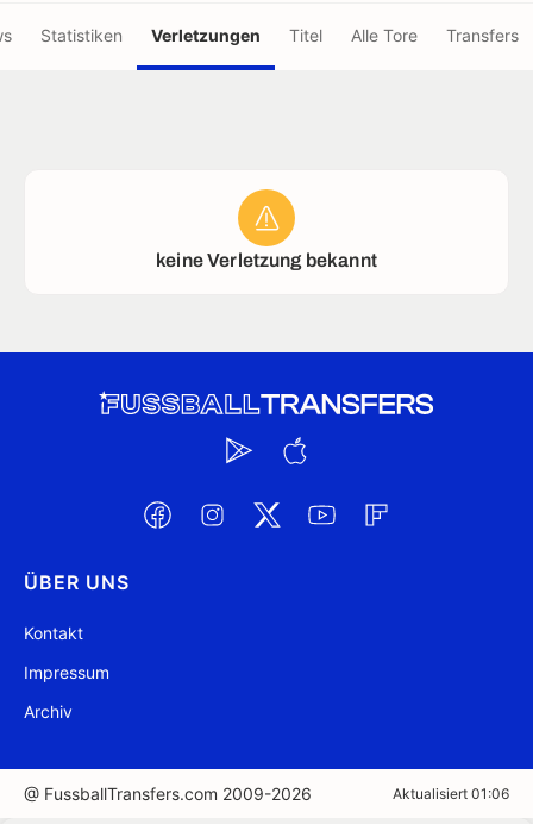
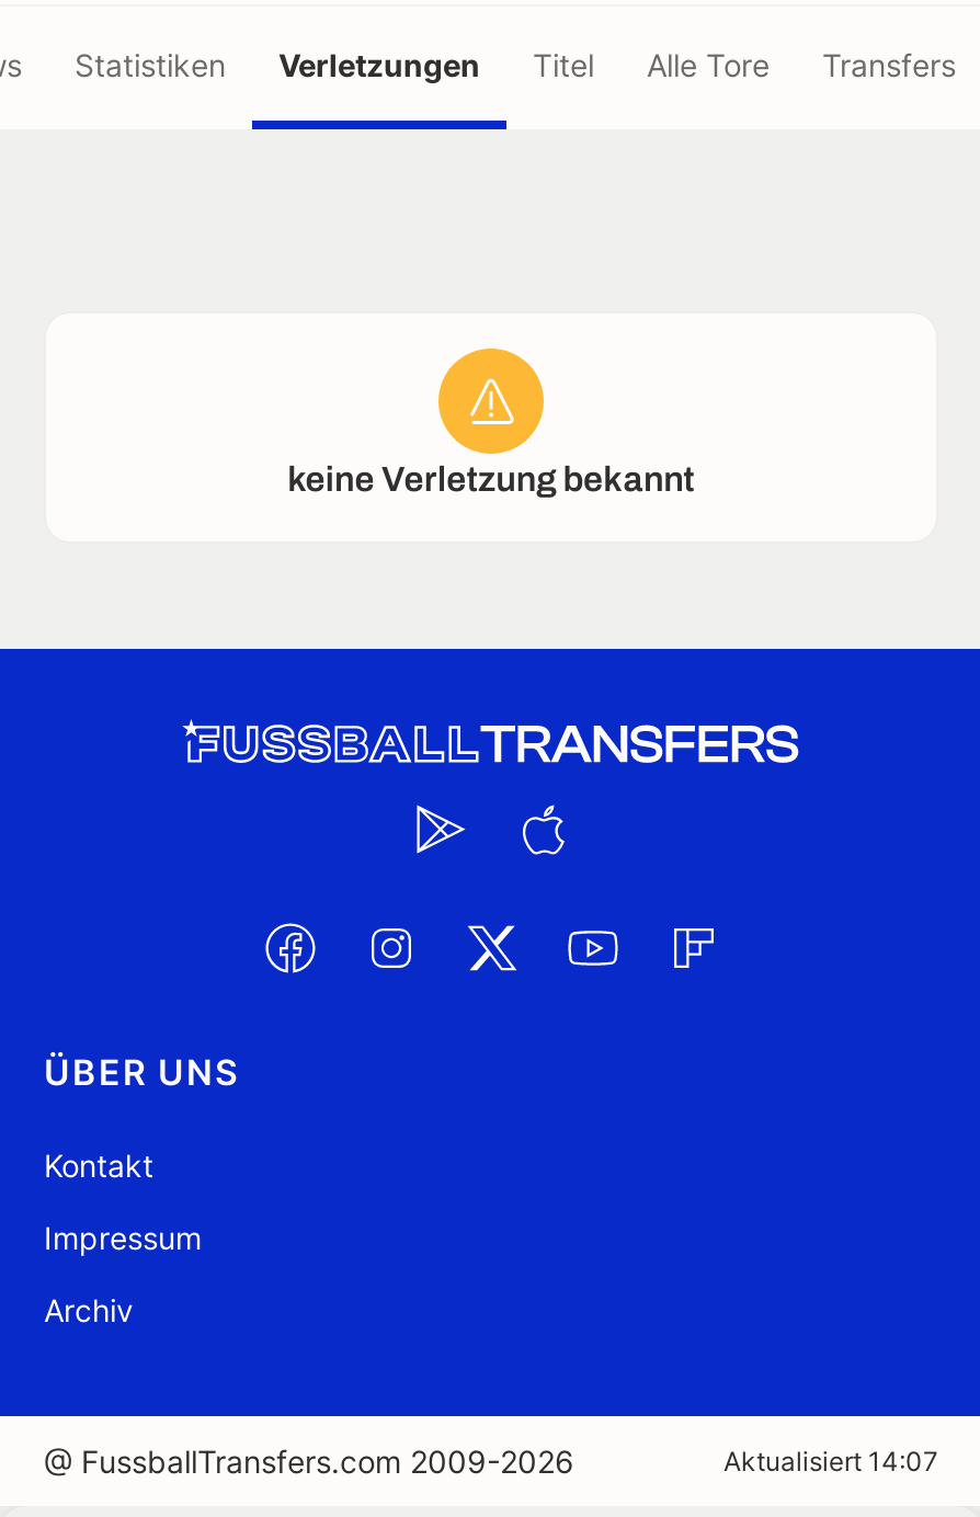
- Aktualisiert 01:06
+ Aktualisiert 14:07
